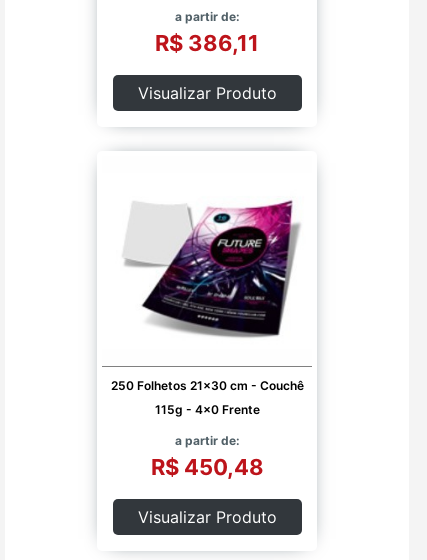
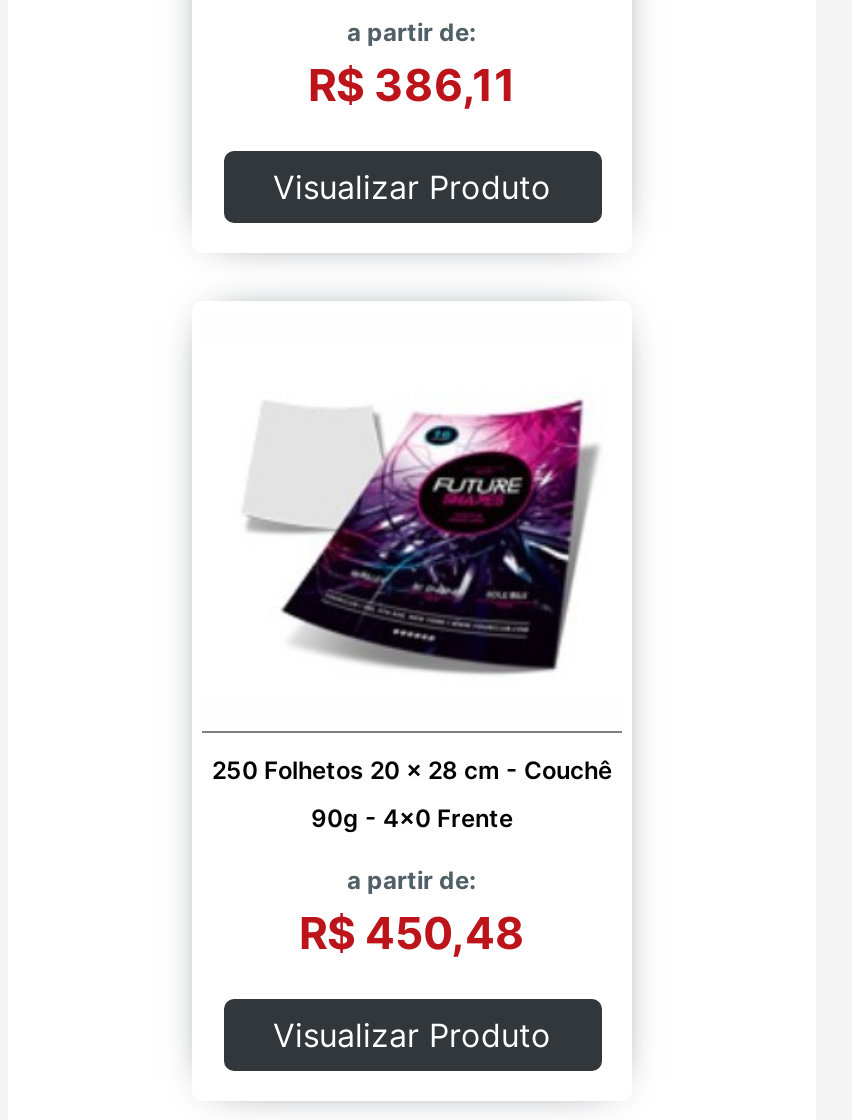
- 250 Folhetos 21x30 cm - Couchê
+ 250 Folhetos 20 x 28 cm - Couchê

- 115g - 4x0 Frente
+ 90g - 4x0 Frente
